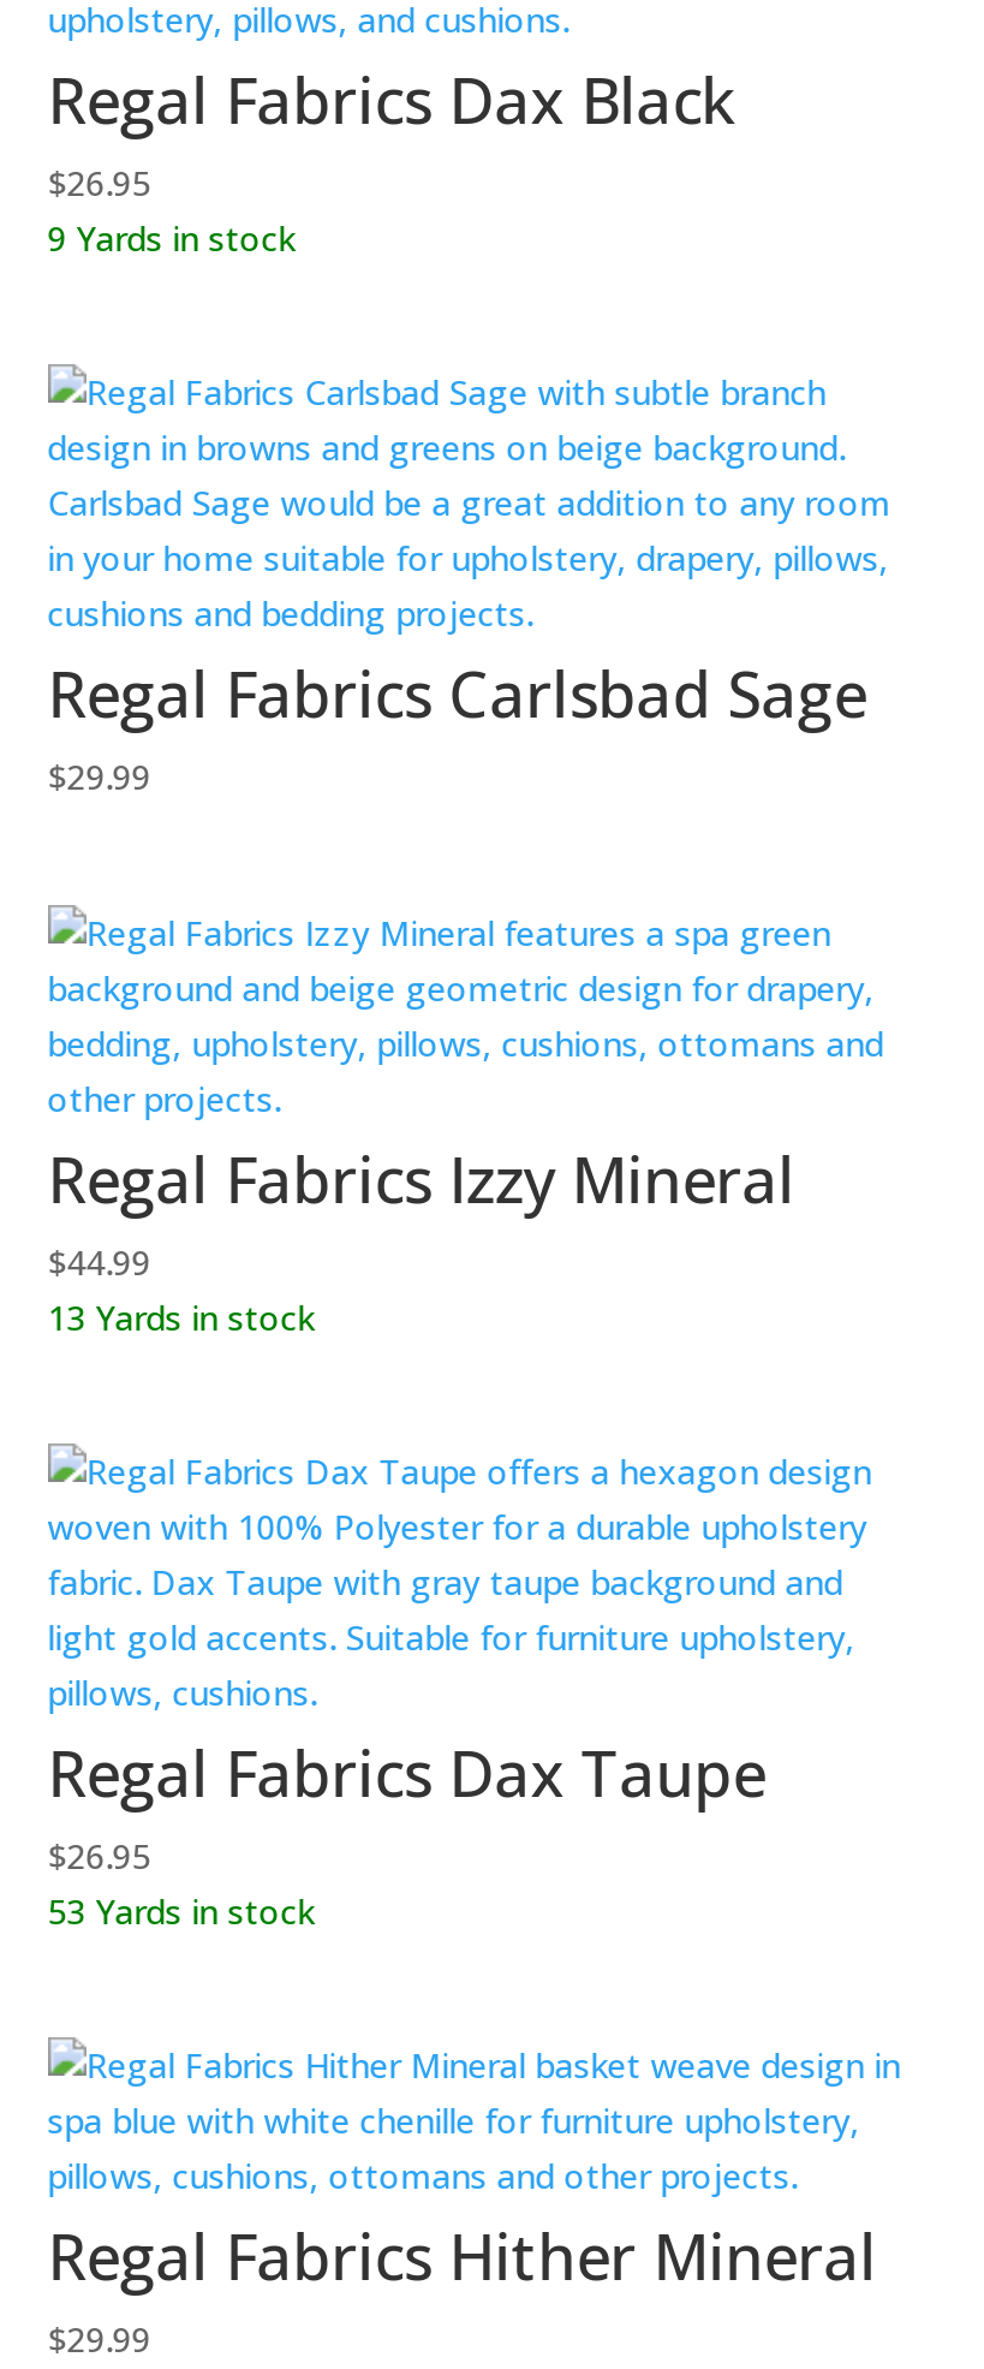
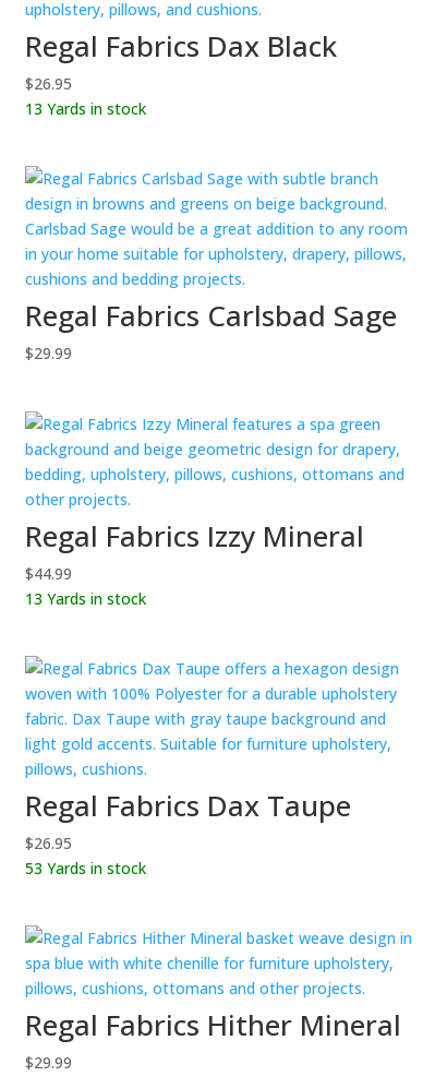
- 9 Yards in stock
+ 13 Yards in stock
